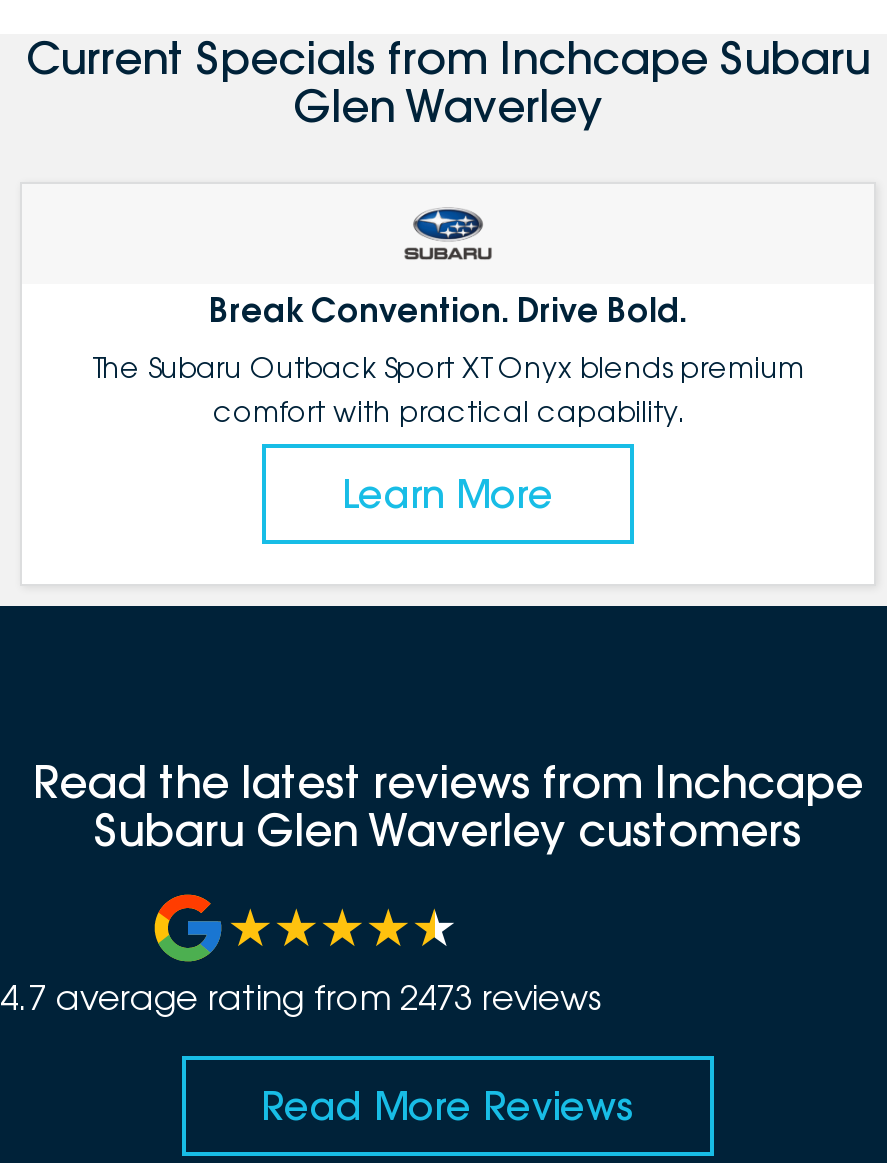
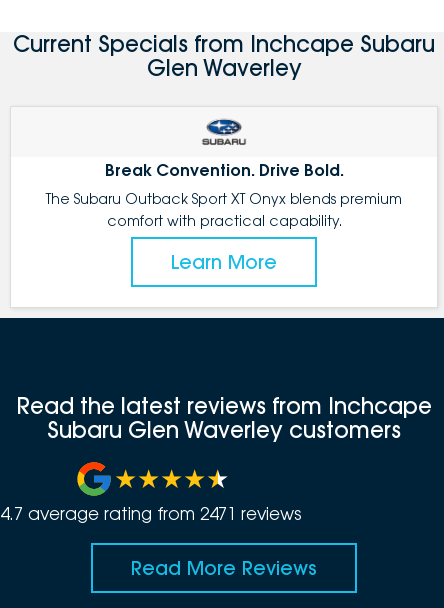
- 4.7 average rating from 2473 reviews
+ 4.7 average rating from 2471 reviews
